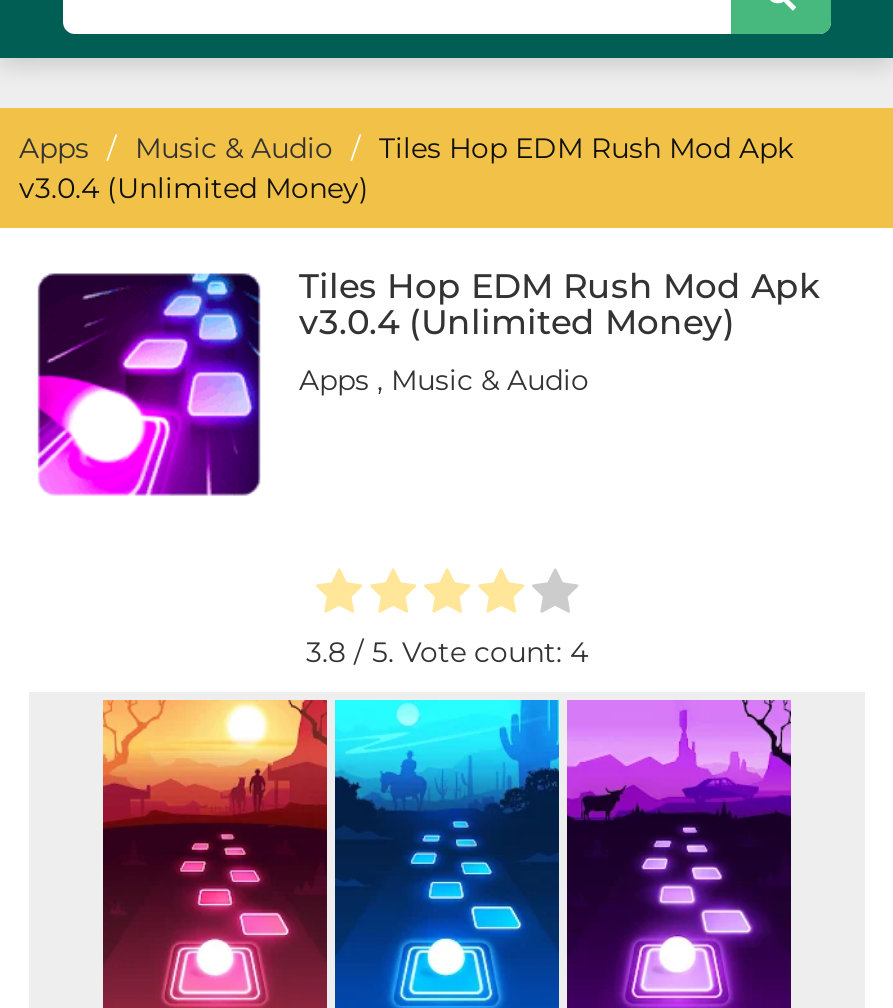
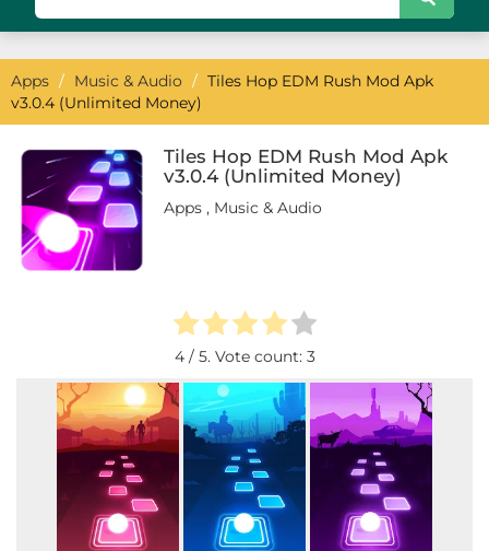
- 3.8 / 5. Vote count: 4
+ 4 / 5. Vote count: 3
